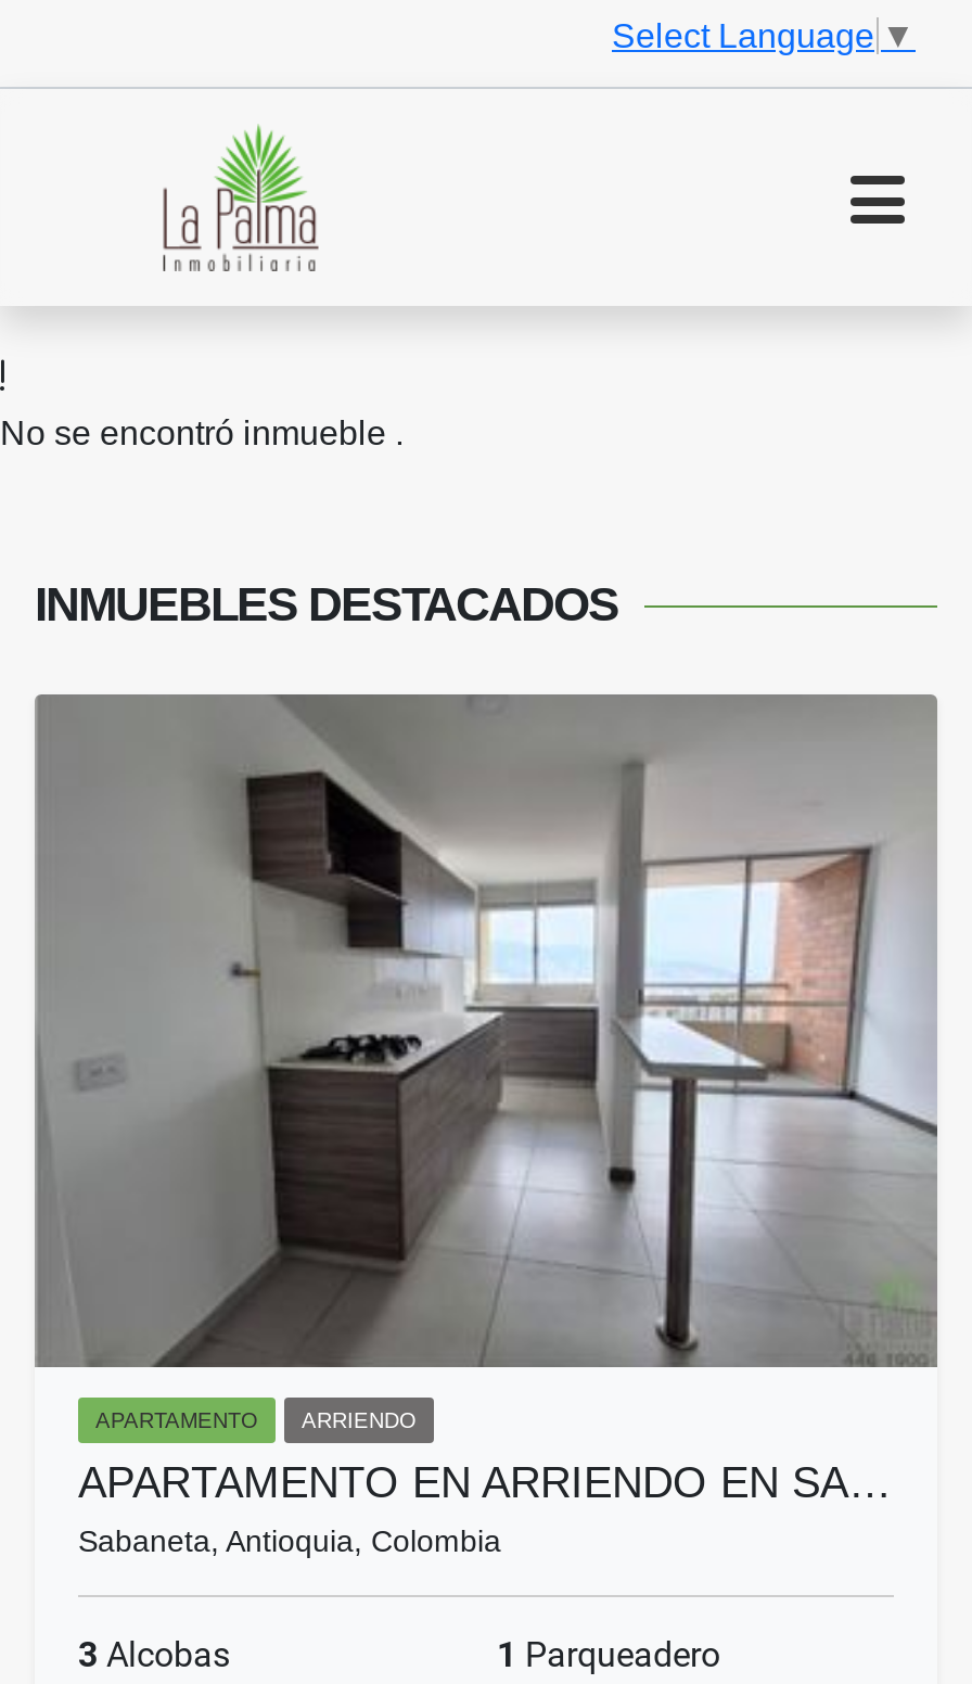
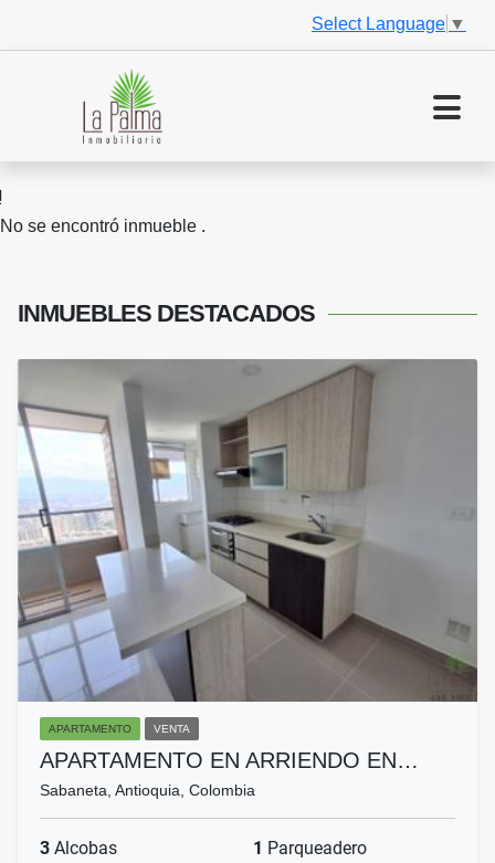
- [image]
- ARRIENDO
+ [image]
+ VENTA

- APARTAMENTO EN ARRIENDO EN SA…
+ APARTAMENTO EN ARRIENDO EN…
